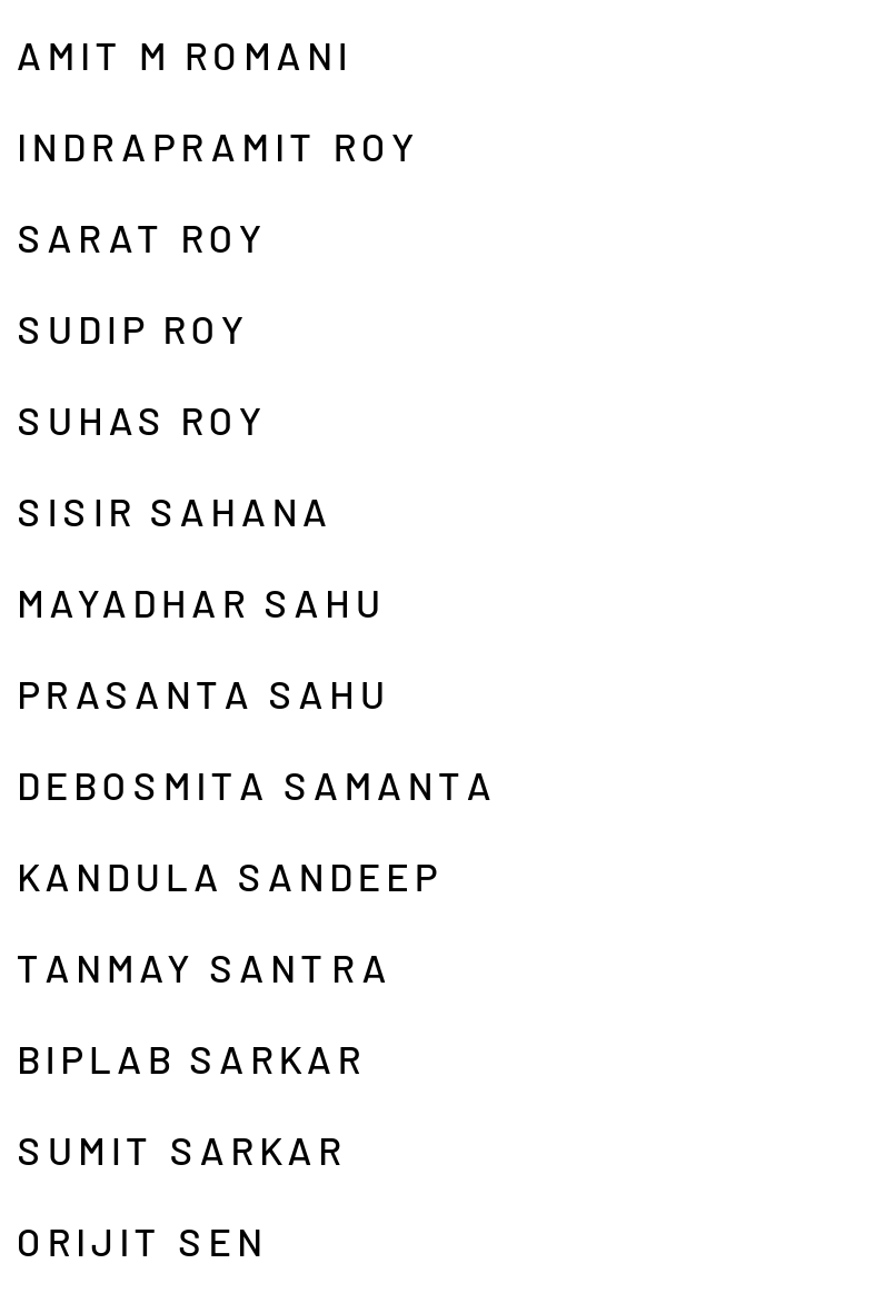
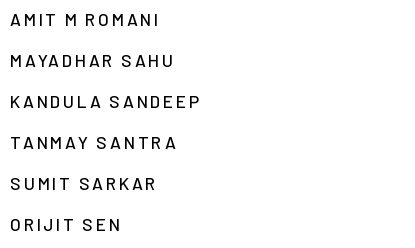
- INDRAPRAMIT ROY
- SARAT ROY
- SUDIP ROY
- SUHAS ROY
- SISIR SAHANA

- PRASANTA SAHU
- DEBOSMITA SAMANTA

- BIPLAB SARKAR
